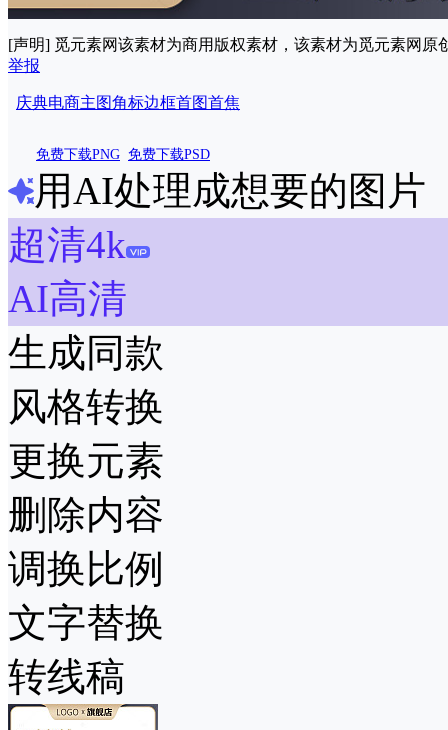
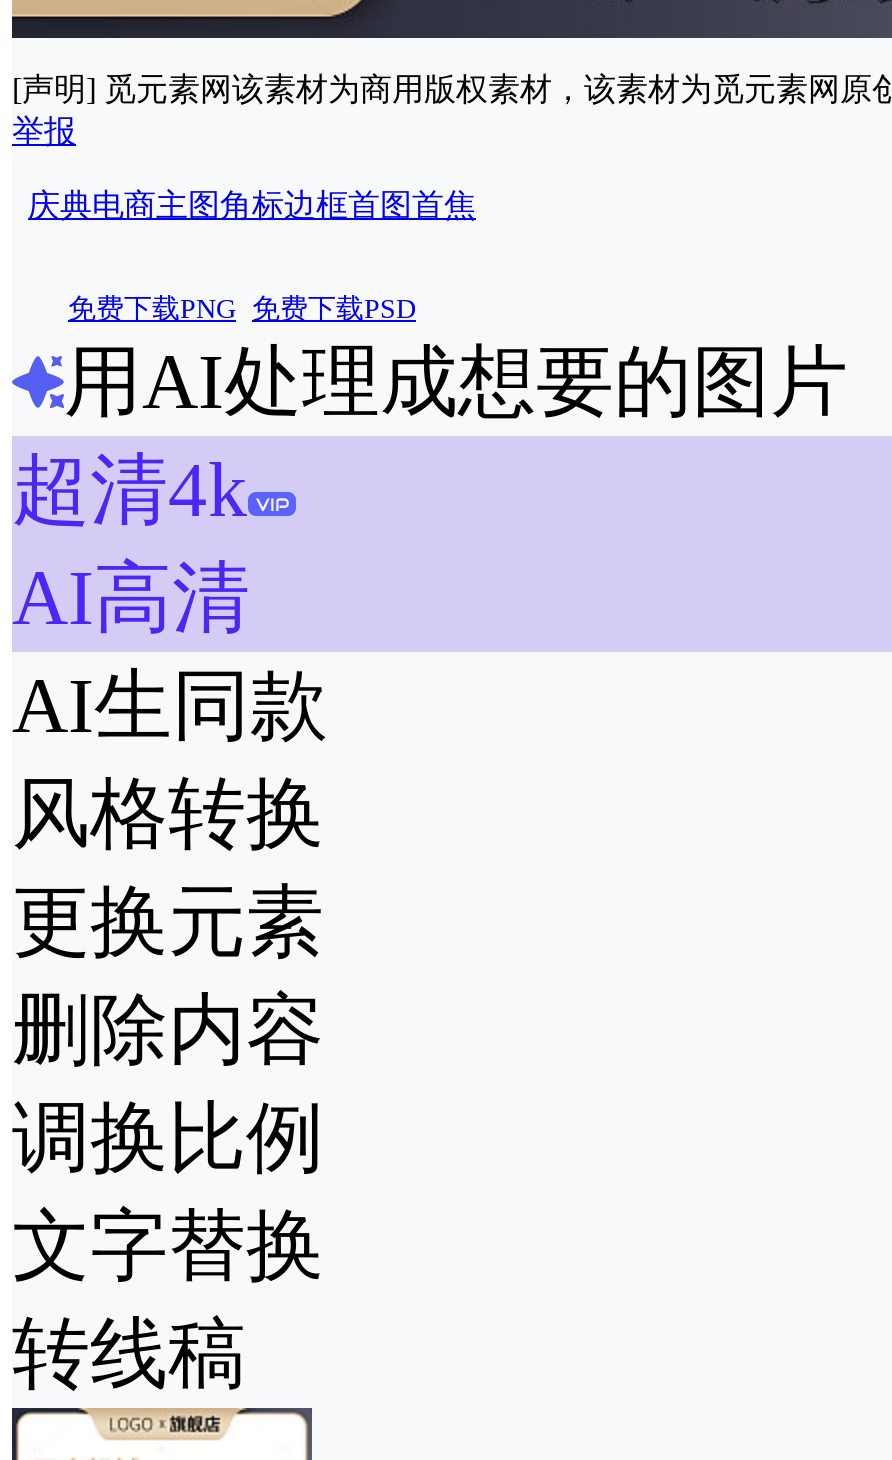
- 生成同款
+ AI生同款
